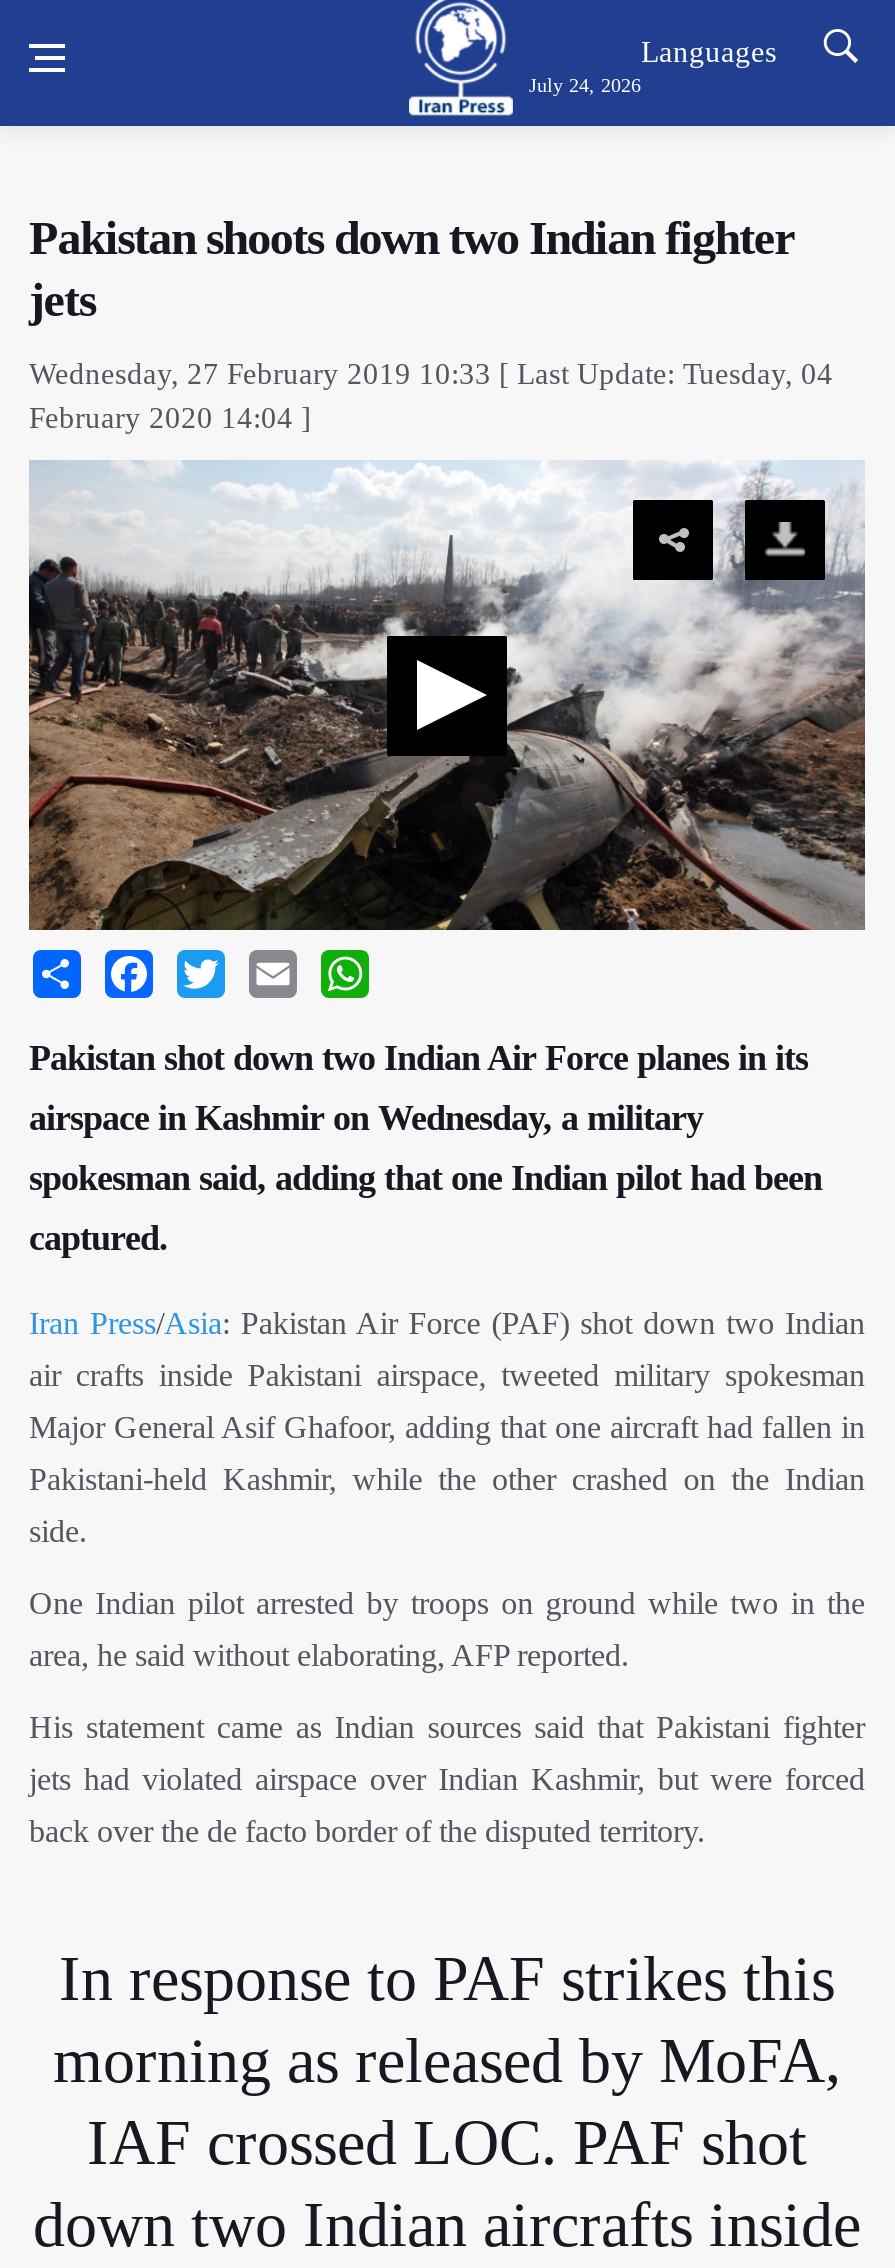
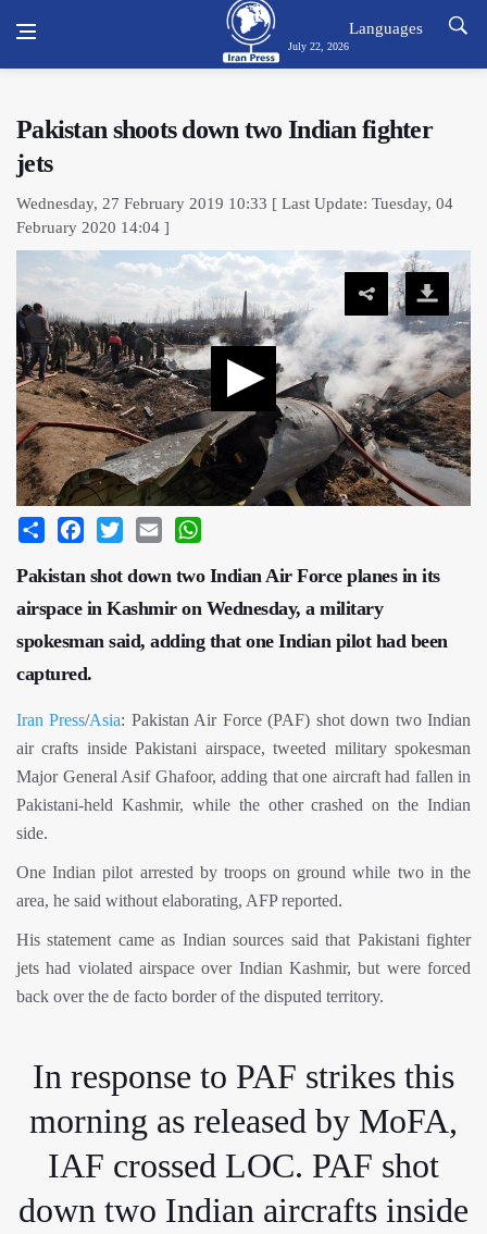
- July 24, 2026
+ July 22, 2026
